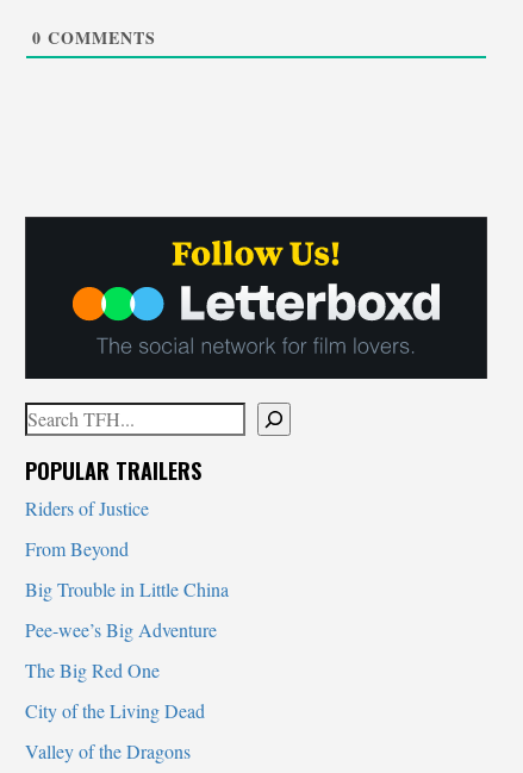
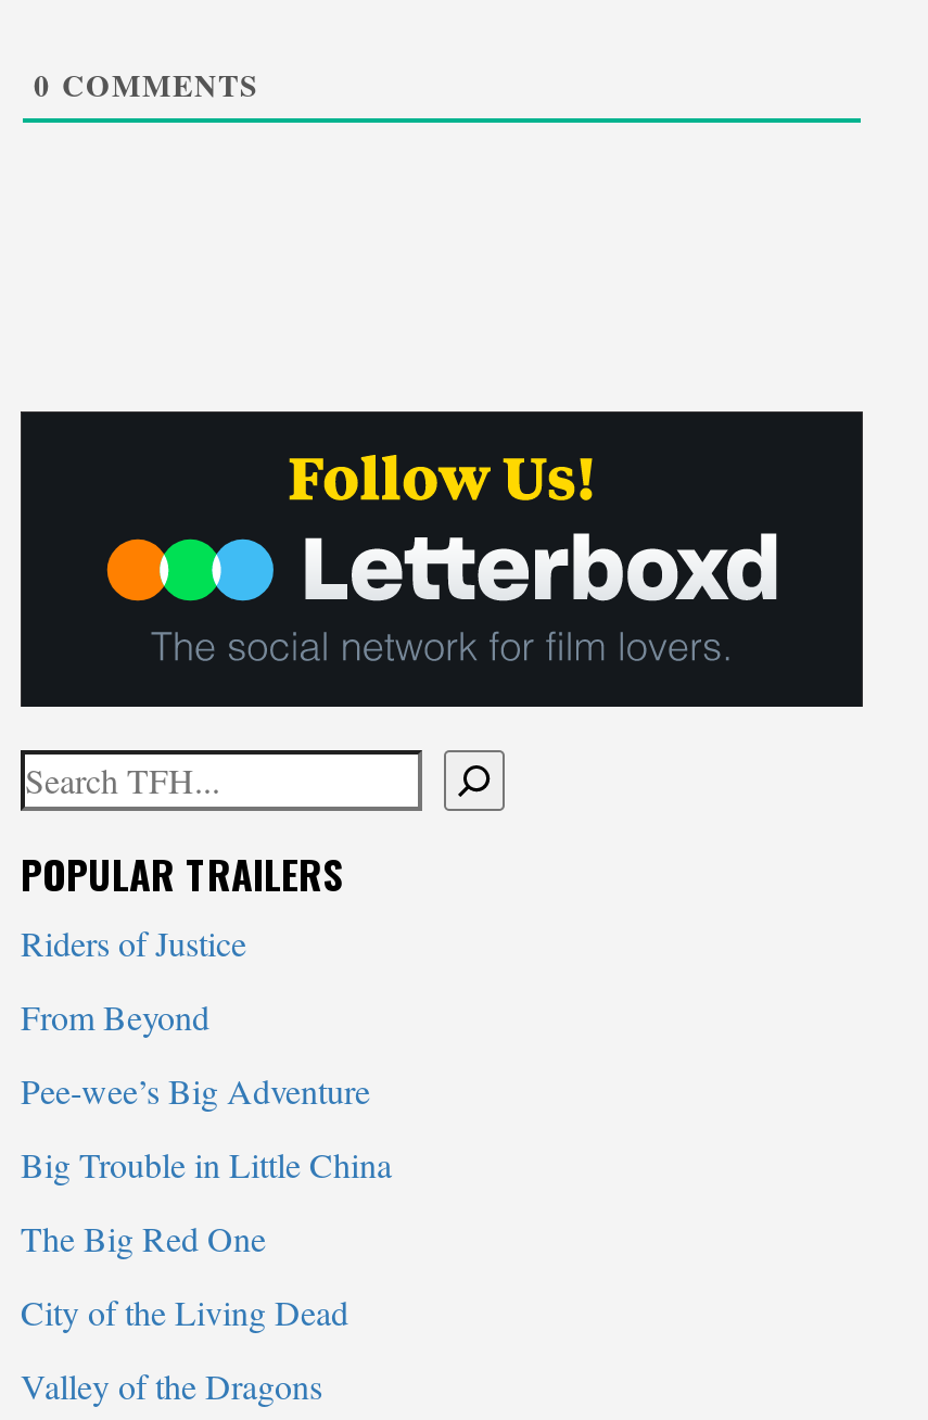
moved down: Big Trouble in Little China

moved up: Pee-wee’s Big Adventure
